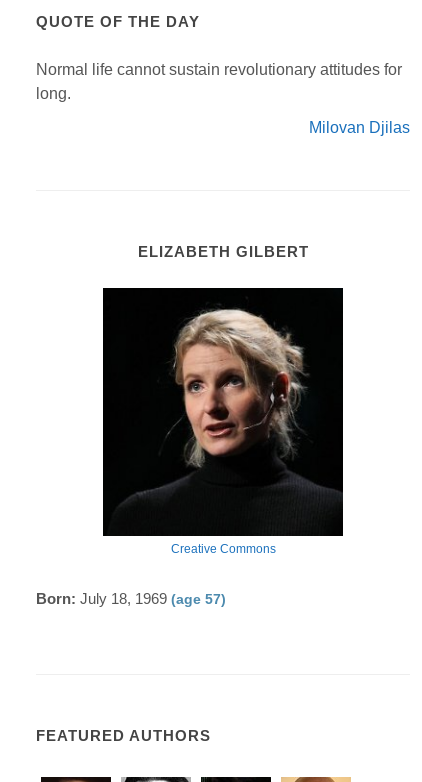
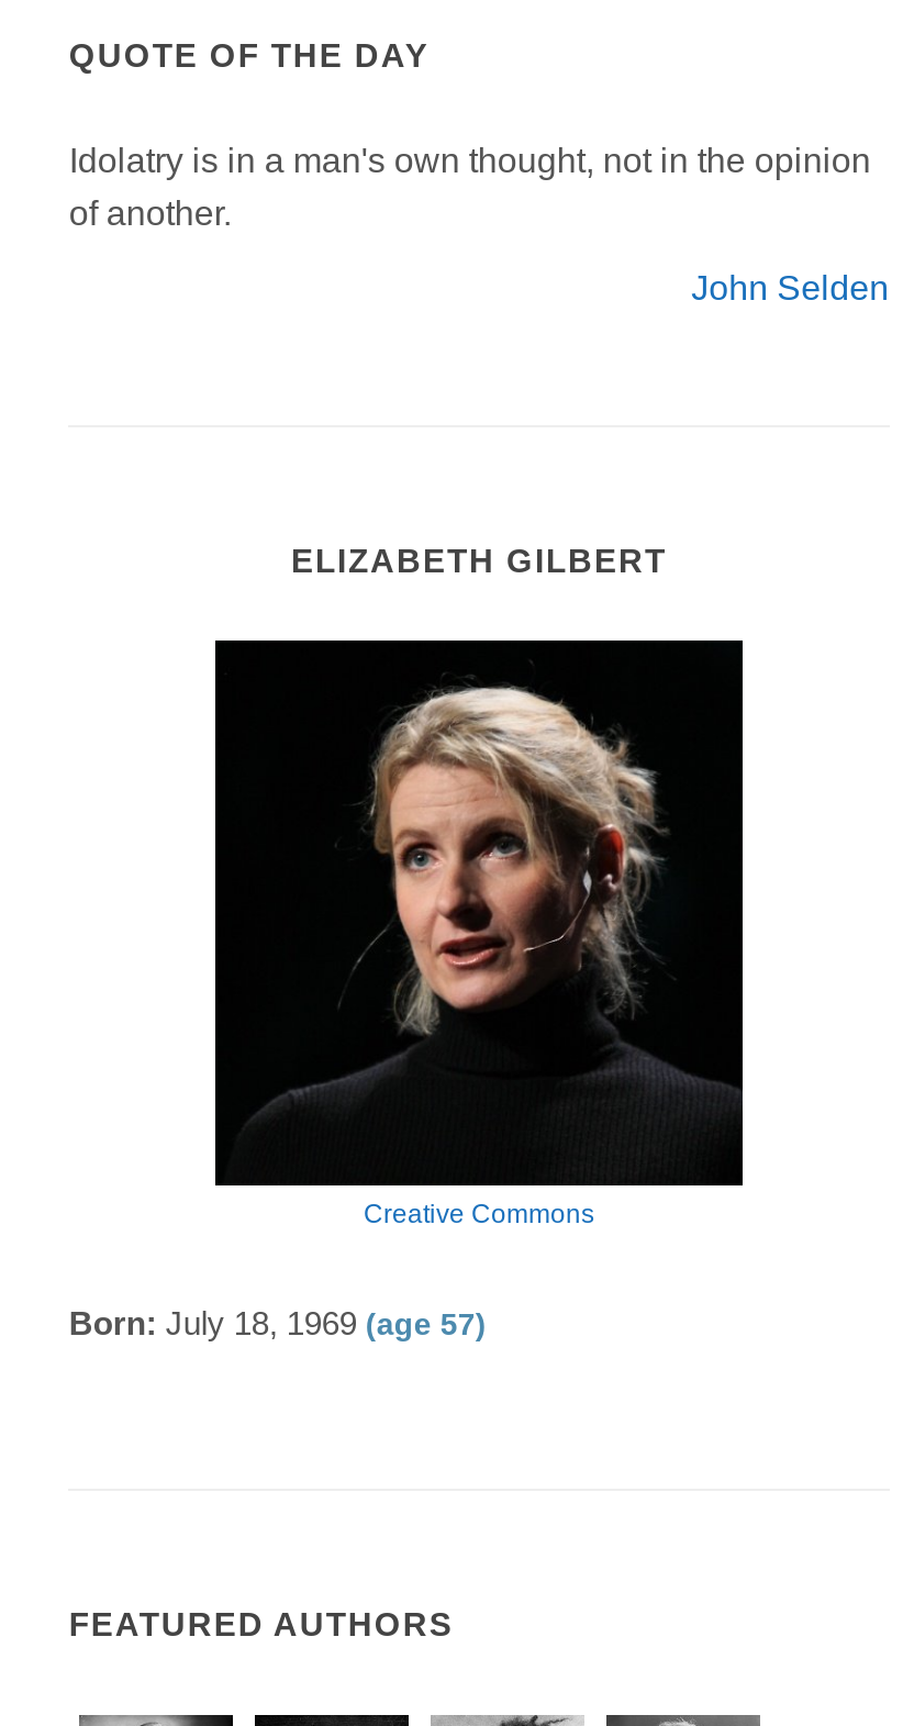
- Normal life cannot sustain revolutionary attitudes for
- long.
+ Idolatry is in a man's own thought, not in the opinion
+ of another.

- Milovan Djilas
+ John Selden
